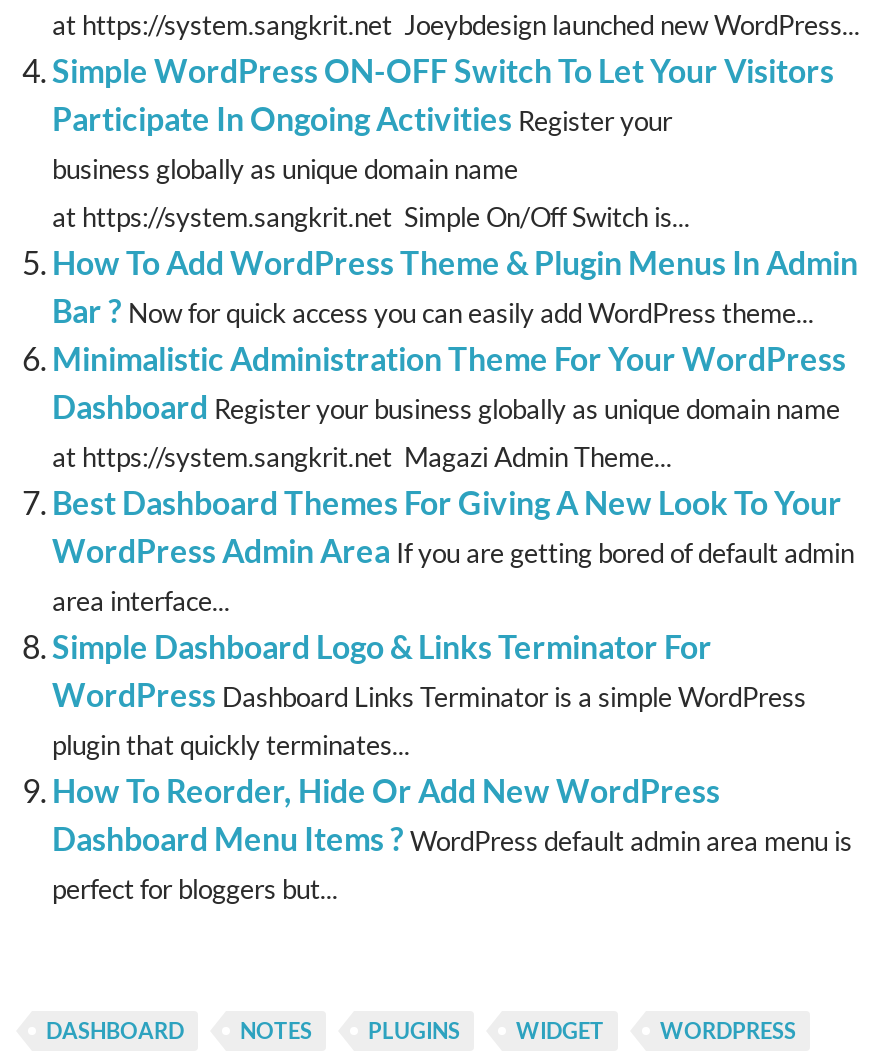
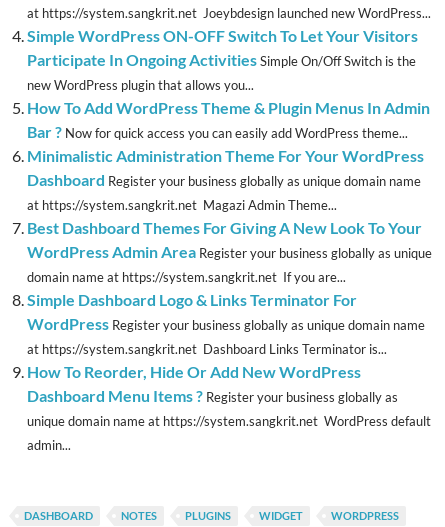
- Participate In Ongoing Activities Register your
- business globally as unique domain name
- at https://system.sangkrit.net Simple On/Off Switch is...
+ Participate In Ongoing Activities Simple On/Off Switch is the
+ new WordPress plugin that allows you...

moved up: How To Add WordPress Theme & Plugin Menus In Admin | Bar ? Now for quick access you can easily add WordPress theme... | Minimalistic Administration Theme For Your WordPress | Dashboard Register your business globally as unique domain name | at https://system.sangkrit.net Magazi Admin Theme... | Best Dashboard Themes For Giving A New Look To Your

- WordPress Admin Area If you are getting bored of default admin
- area interface...
+ WordPress Admin Area Register your business globally as unique
+ domain name at https://system.sangkrit.net If you are...

moved up: Simple Dashboard Logo & Links Terminator For

- WordPress Dashboard Links Terminator is a simple WordPress
- plugin that quickly terminates...
+ WordPress Register your business globally as unique domain name
+ at https://system.sangkrit.net Dashboard Links Terminator is...

moved up: How To Reorder, Hide Or Add New WordPress

- Dashboard Menu Items ? WordPress default admin area menu is
- perfect for bloggers but...
+ Dashboard Menu Items ? Register your business globally as
+ unique domain name at https://system.sangkrit.net WordPress default
+ admin...
